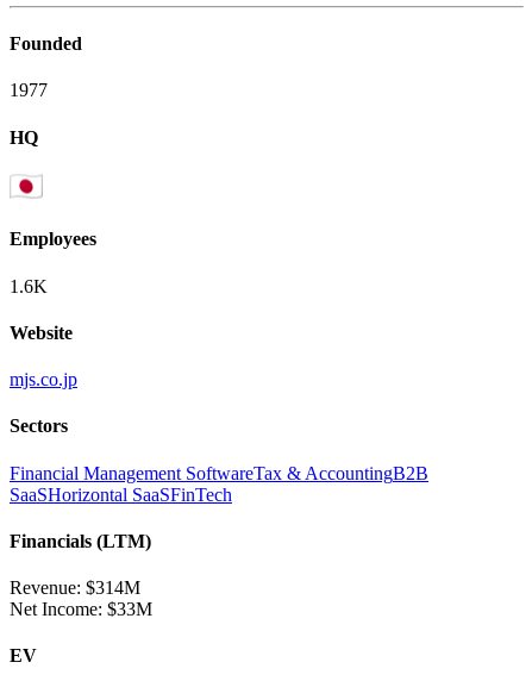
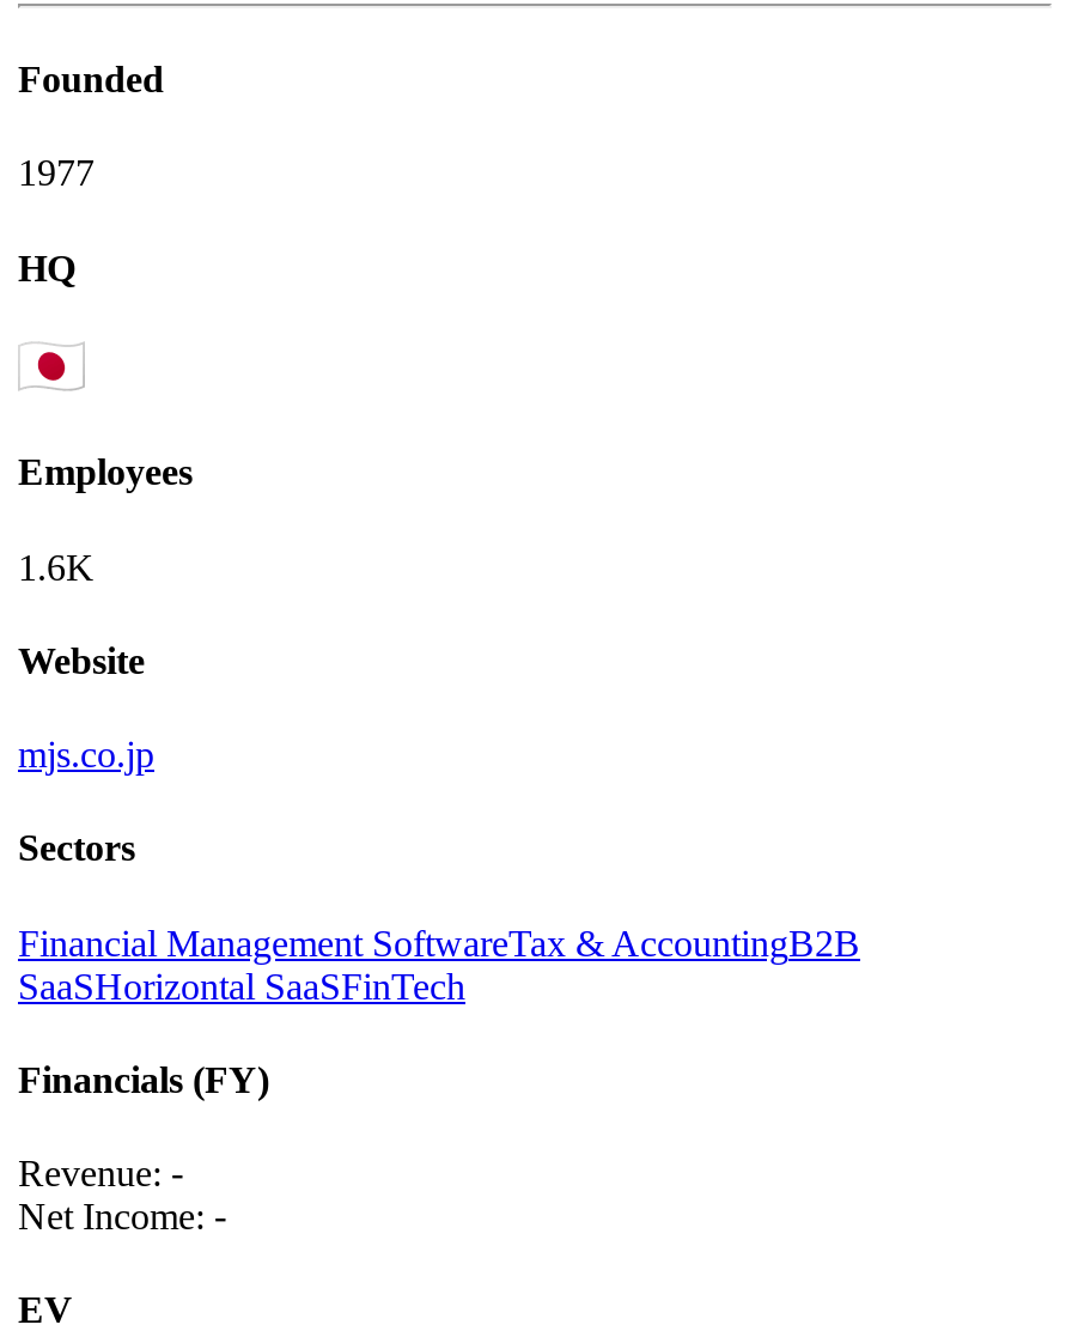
- Financials (LTM)
+ Financials (FY)

- Revenue: $314M
+ Revenue: -

- Net Income: $33M
+ Net Income: -
